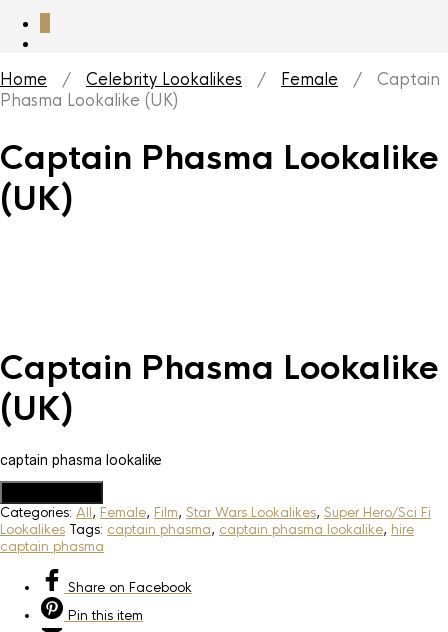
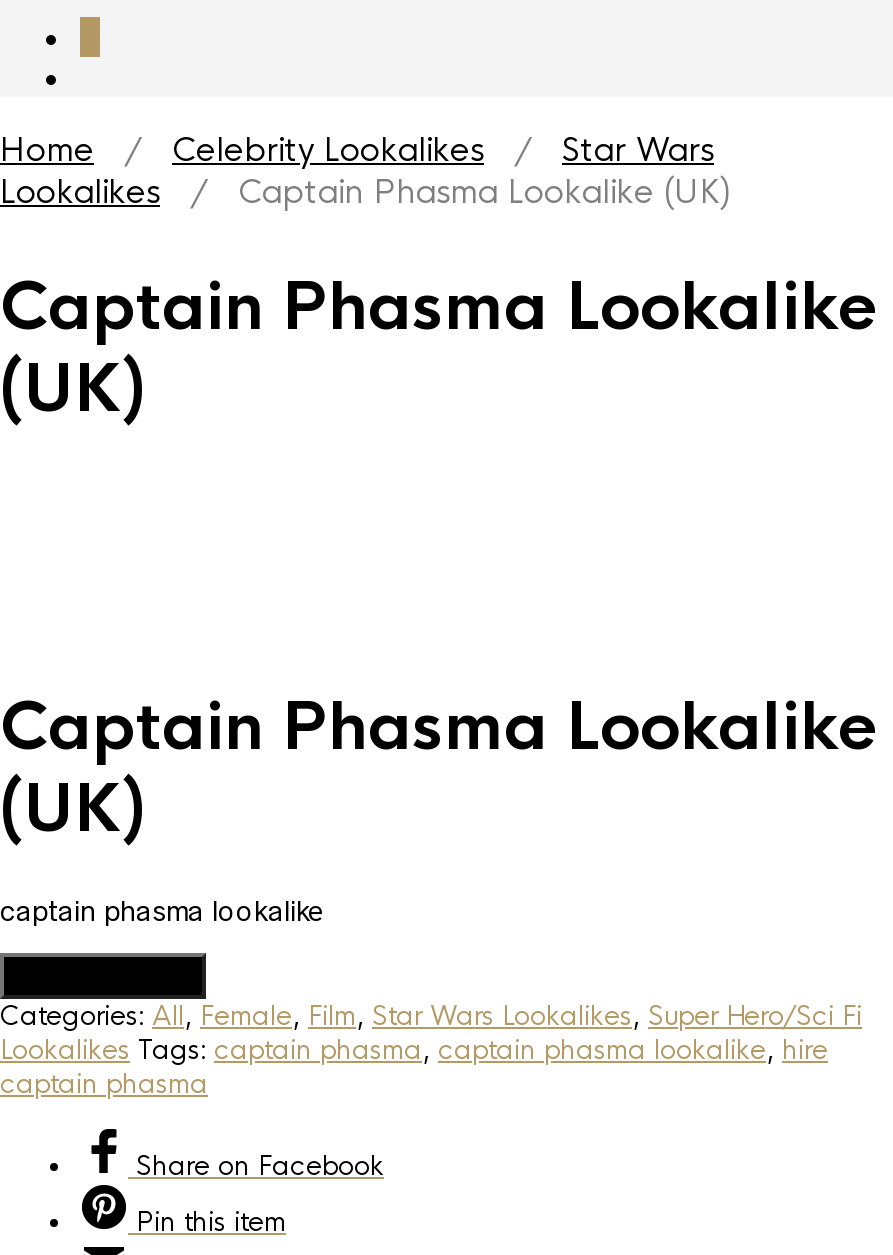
- Home / Celebrity Lookalikes / Female / Captain
- Phasma Lookalike (UK)
+ Home / Celebrity Lookalikes / Star Wars
+ Lookalikes / Captain Phasma Lookalike (UK)
